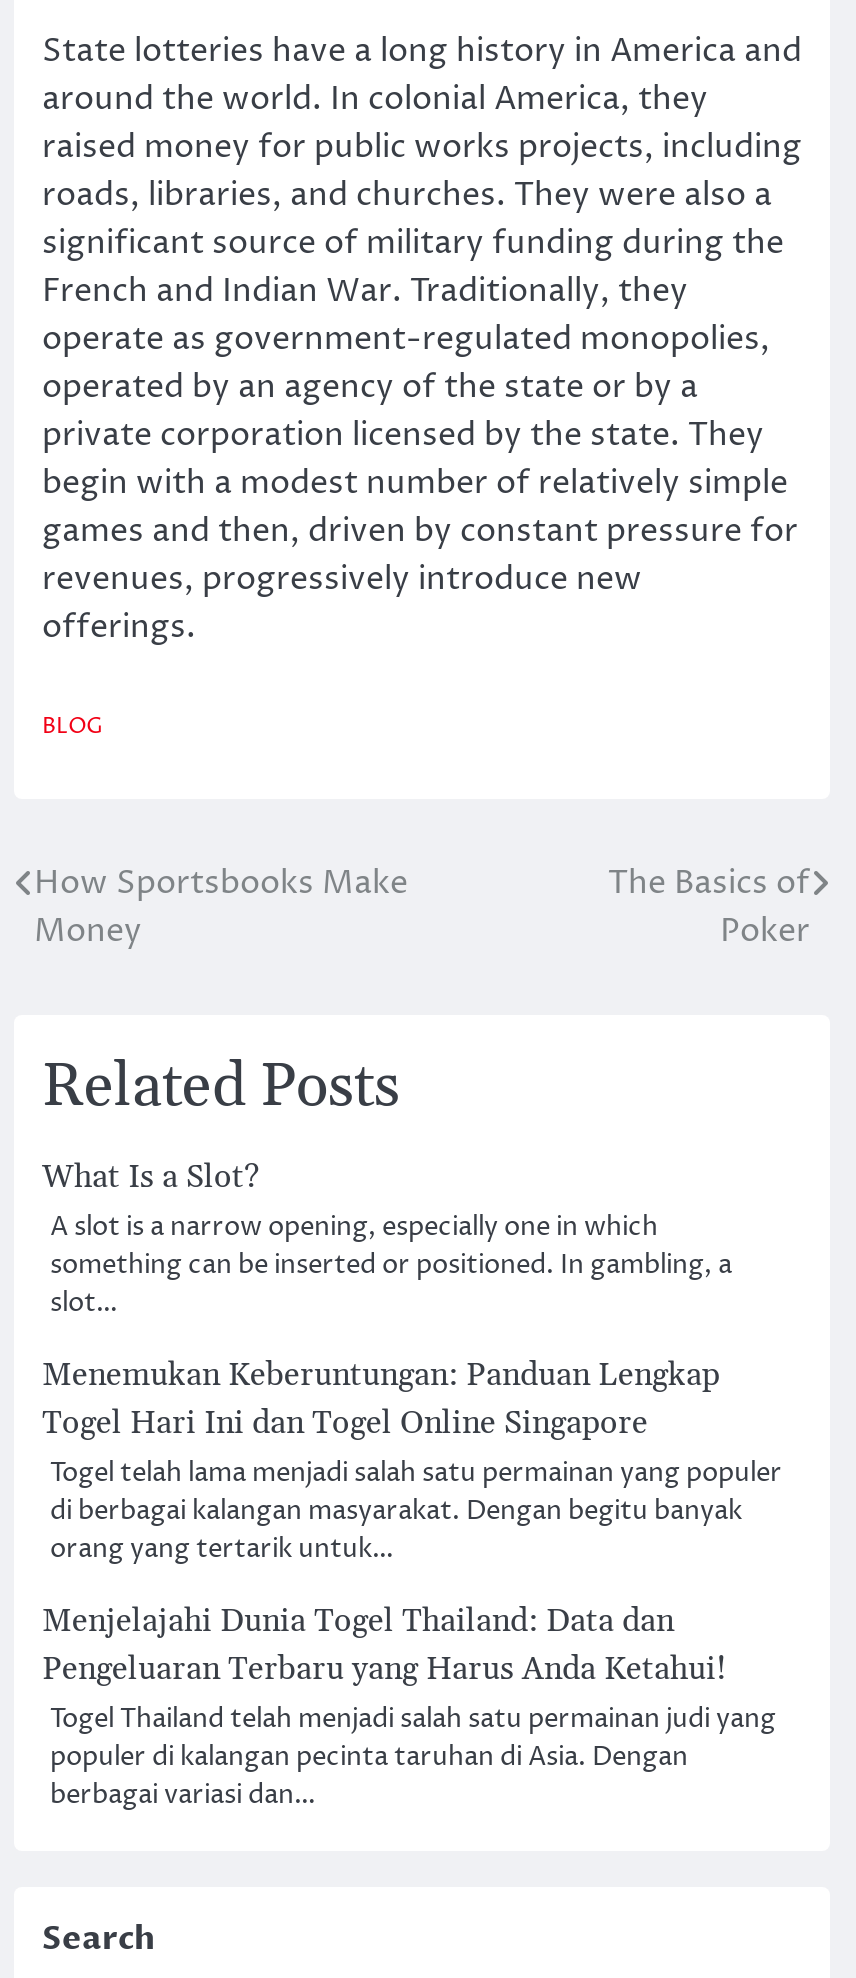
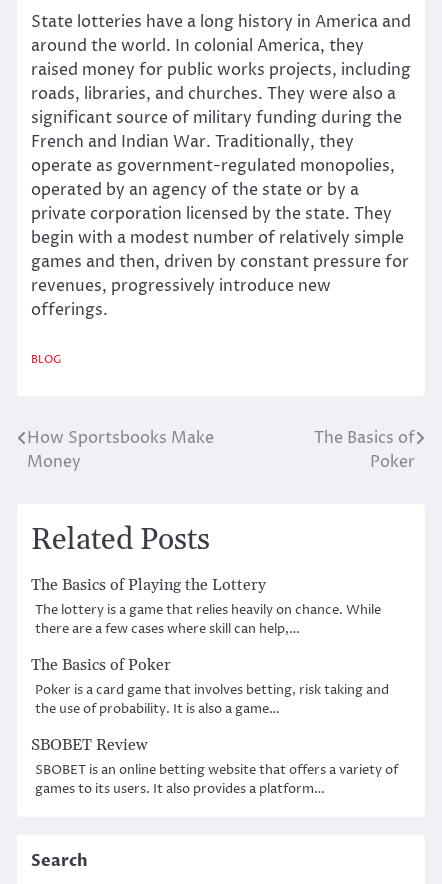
- What Is a Slot?
- A slot is a narrow opening, especially one in which
- something can be inserted or positioned. In gambling, a
- slot…
+ The Basics of Playing the Lottery
+ The lottery is a game that relies heavily on chance. While
+ there are a few cases where skill can help,…

- Menemukan Keberuntungan: Panduan Lengkap
- Togel Hari Ini dan Togel Online Singapore
- Togel telah lama menjadi salah satu permainan yang populer
- di berbagai kalangan masyarakat. Dengan begitu banyak
- orang yang tertarik untuk…
+ The Basics of Poker
+ Poker is a card game that involves betting, risk taking and
+ the use of probability. It is also a game…

- Menjelajahi Dunia Togel Thailand: Data dan
- Pengeluaran Terbaru yang Harus Anda Ketahui!
- Togel Thailand telah menjadi salah satu permainan judi yang
- populer di kalangan pecinta taruhan di Asia. Dengan
- berbagai variasi dan…
+ SBOBET Review
+ SBOBET is an online betting website that offers a variety of
+ games to its users. It also provides a platform…
